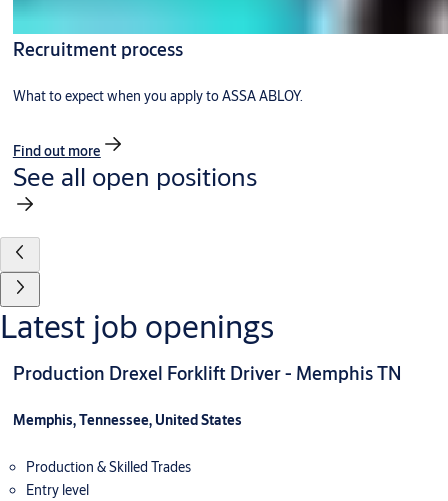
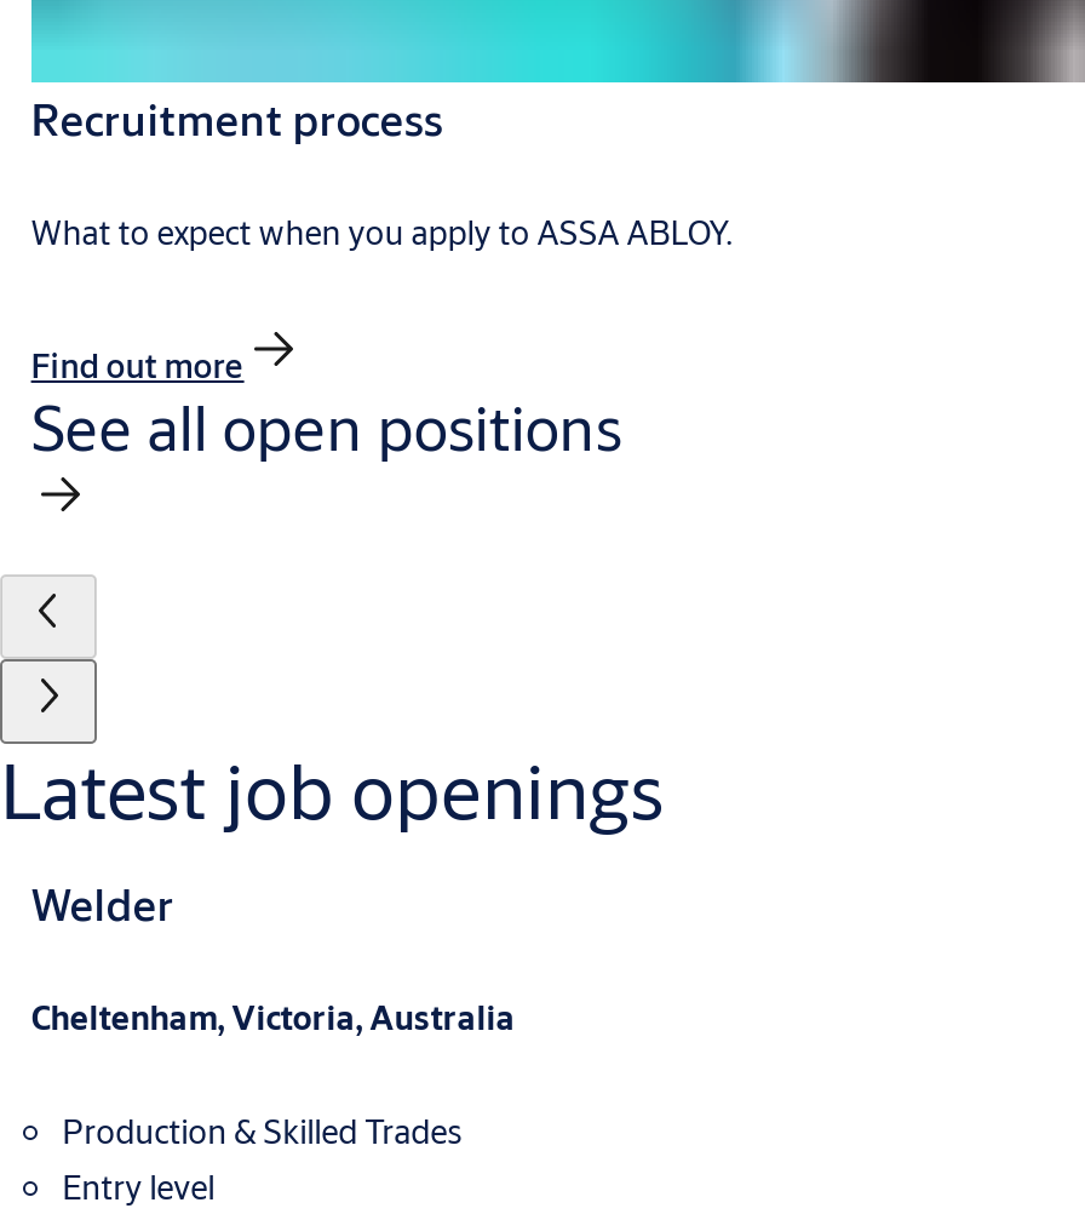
- Production Drexel Forklift Driver - Memphis TN
+ Welder

- Memphis, Tennessee, United States
+ Cheltenham, Victoria, Australia
